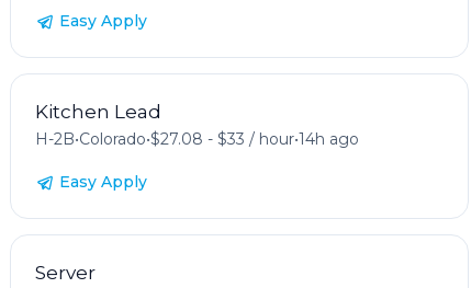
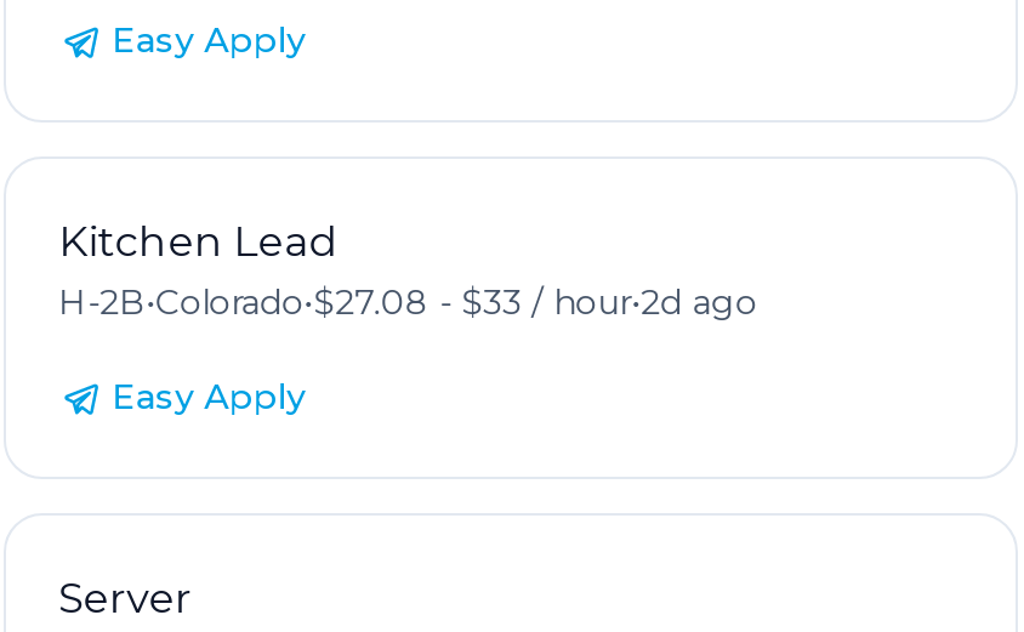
- H-2B•Colorado•$27.08 - $33 / hour•14h ago
+ H-2B•Colorado•$27.08 - $33 / hour•2d ago
